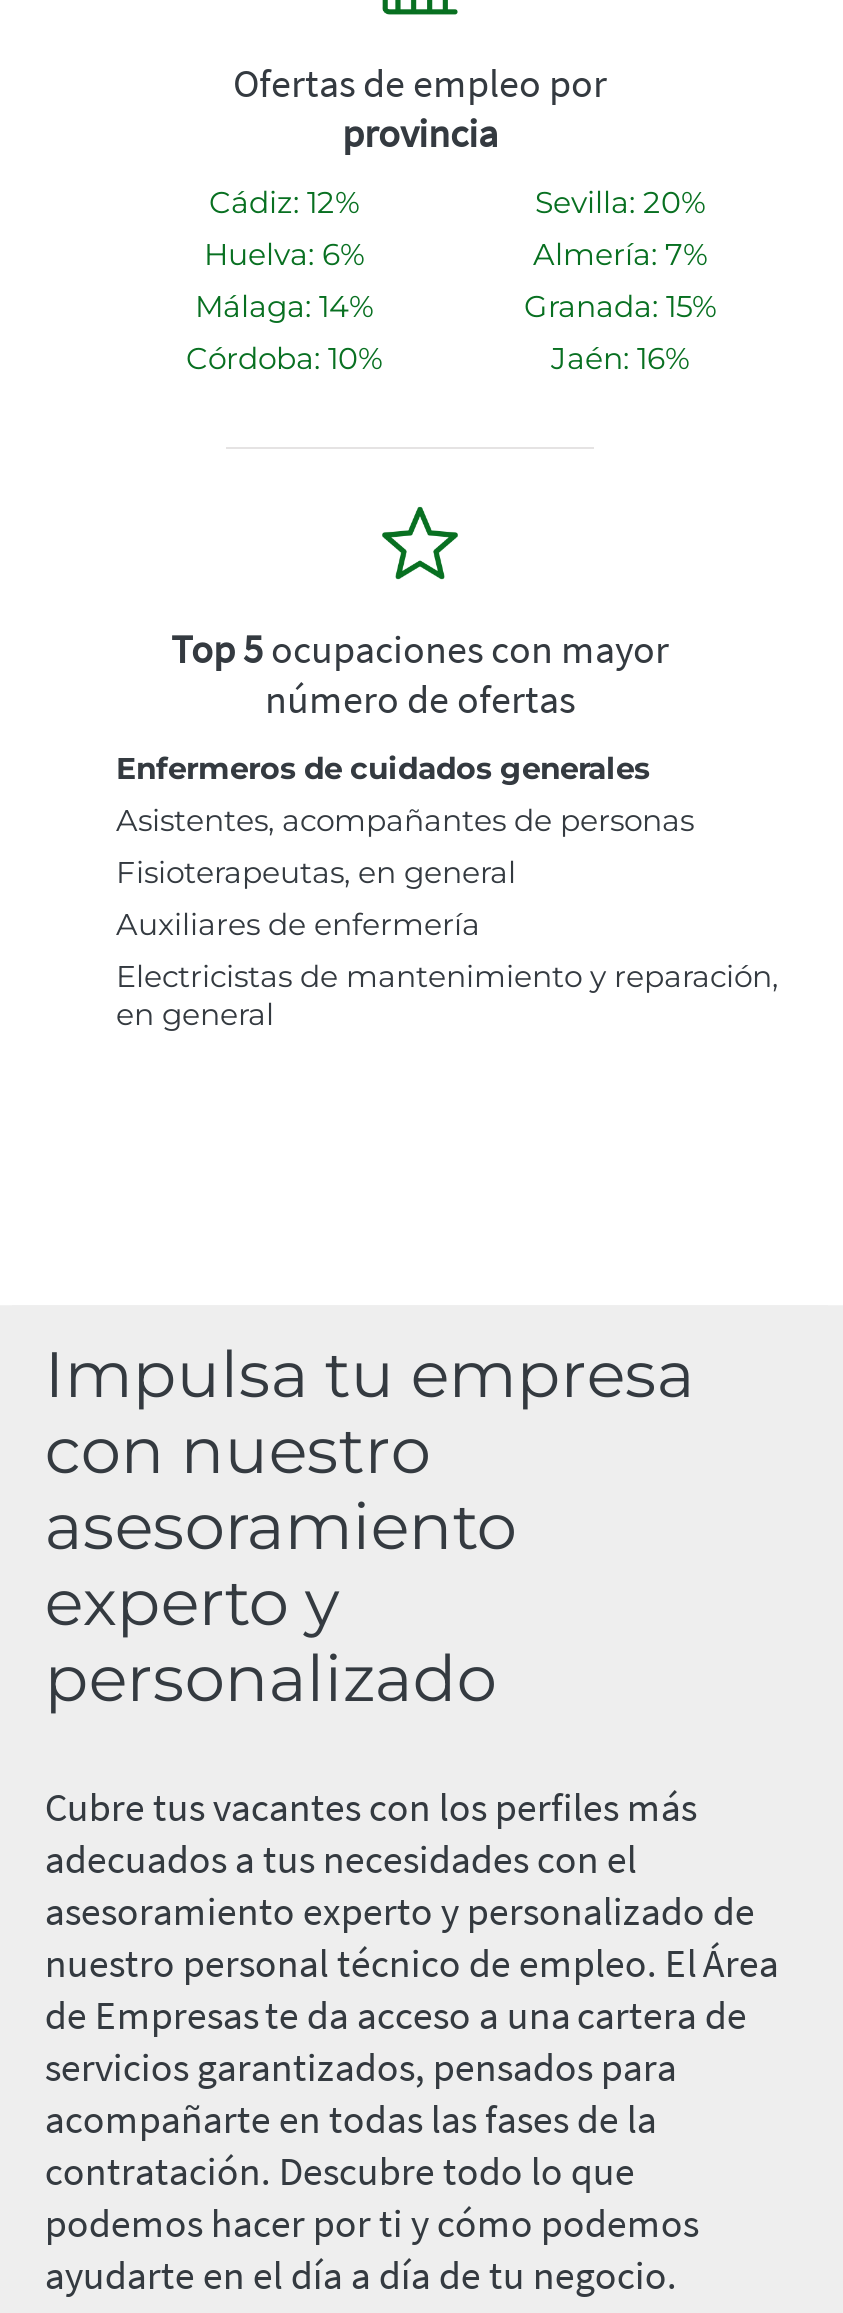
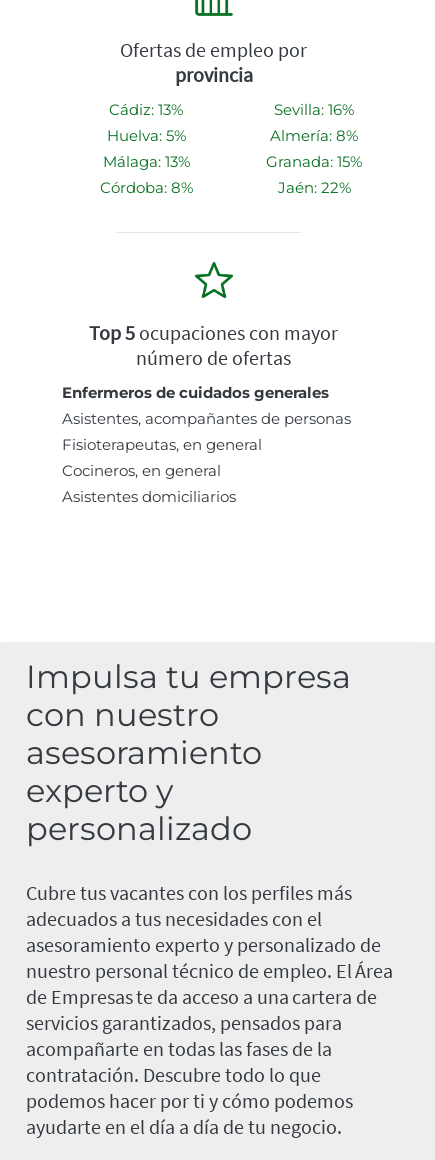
- Cádiz: 12%
+ Cádiz: 13%

- Sevilla: 20%
+ Sevilla: 16%

- Huelva: 6%
+ Huelva: 5%

- Almería: 7%
+ Almería: 8%

- Málaga: 14%
+ Málaga: 13%

- Córdoba: 10%
+ Córdoba: 8%

- Jaén: 16%
+ Jaén: 22%

- Auxiliares de enfermería
- Electricistas de mantenimiento y reparación,
- en general
+ Cocineros, en general
+ Asistentes domiciliarios
